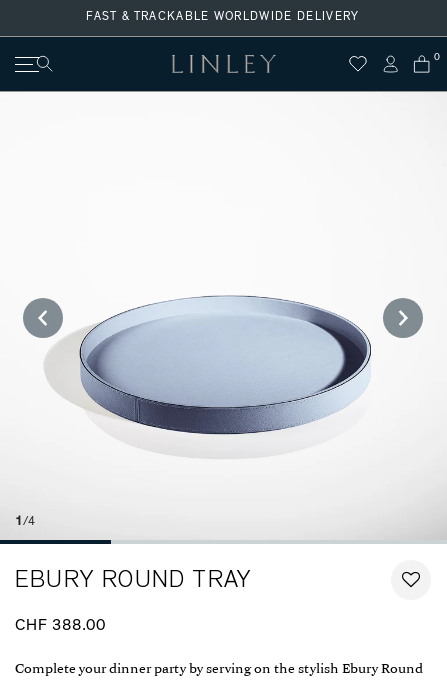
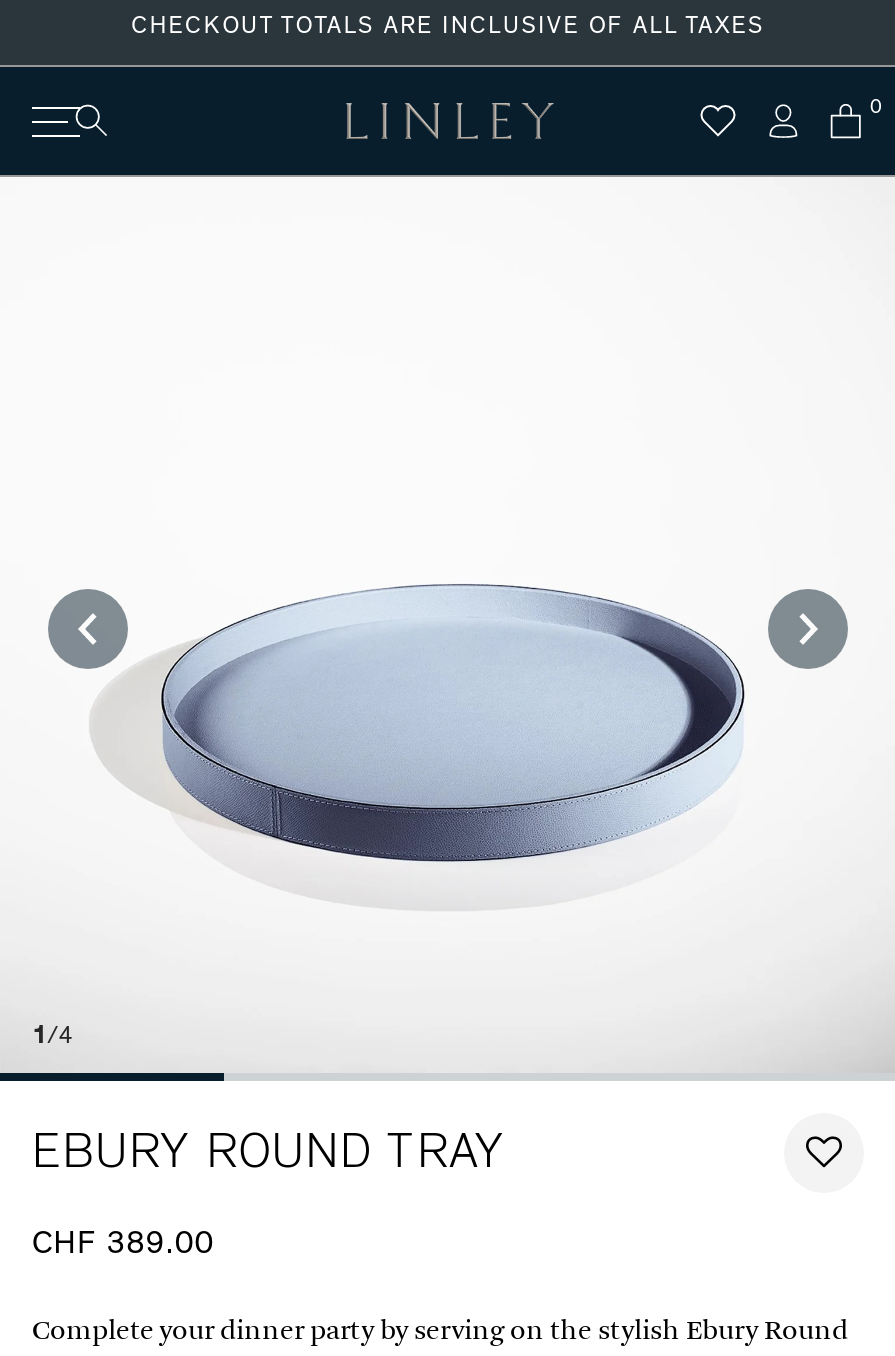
- FAST & TRACKABLE WORLDWIDE DELIVERY
+ CHECKOUT TOTALS ARE INCLUSIVE OF ALL TAXES

- CHF 388.00
+ CHF 389.00
